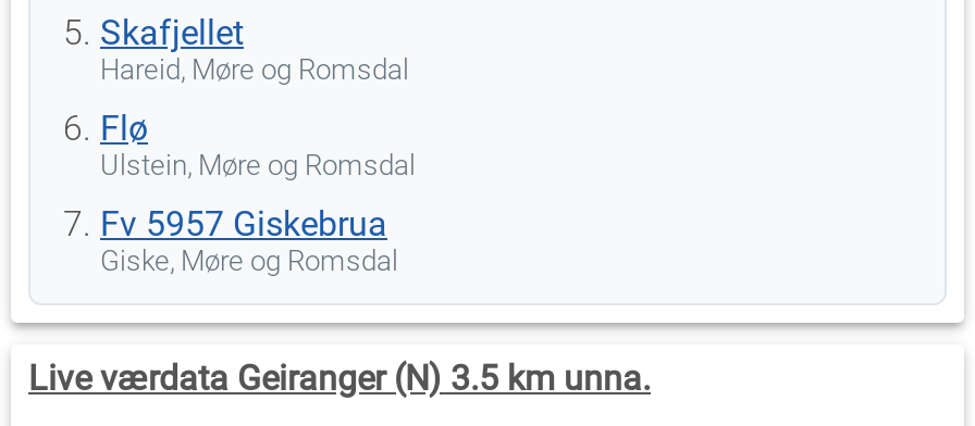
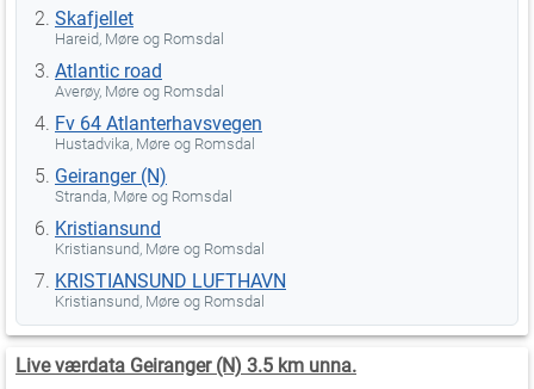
- Flø
- Ulstein, Møre og Romsdal
- Fv 5957 Giskebrua
- Giske, Møre og Romsdal
+ Atlantic road
+ Averøy, Møre og Romsdal
+ Fv 64 Atlanterhavsvegen
+ Hustadvika, Møre og Romsdal
+ Geiranger (N)
+ Stranda, Møre og Romsdal
+ Kristiansund
+ Kristiansund, Møre og Romsdal
+ KRISTIANSUND LUFTHAVN
+ Kristiansund, Møre og Romsdal
